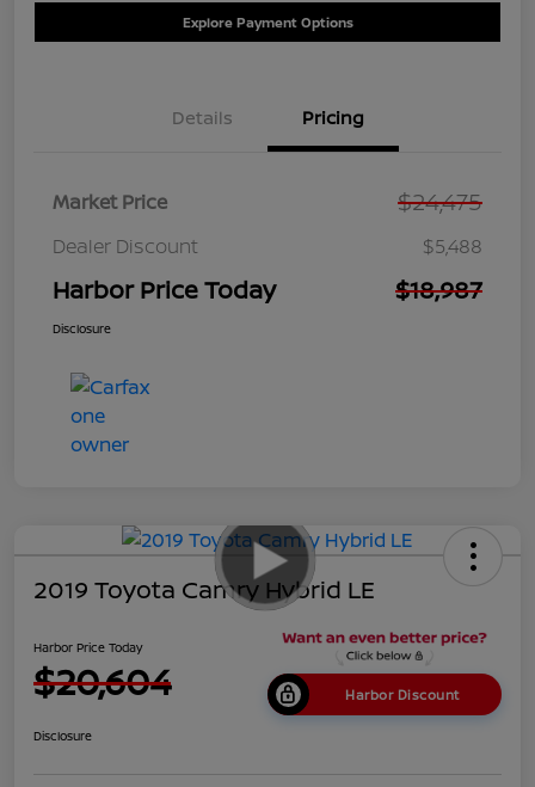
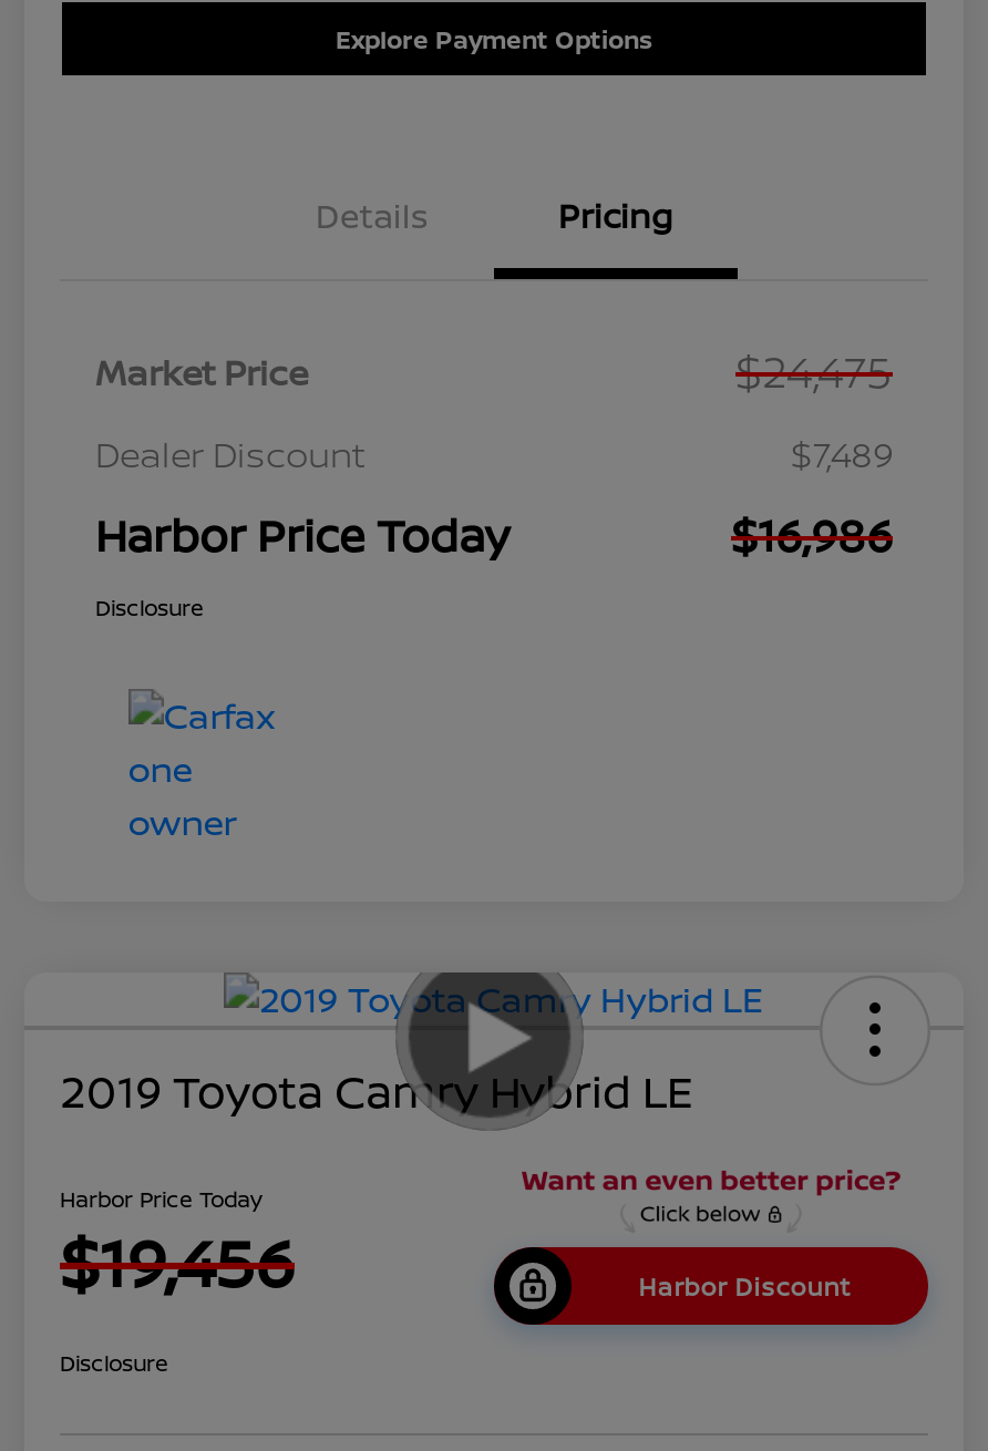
- $5,488
+ $7,489

- $18,987
+ $16,986

- $20,604
+ $19,456
